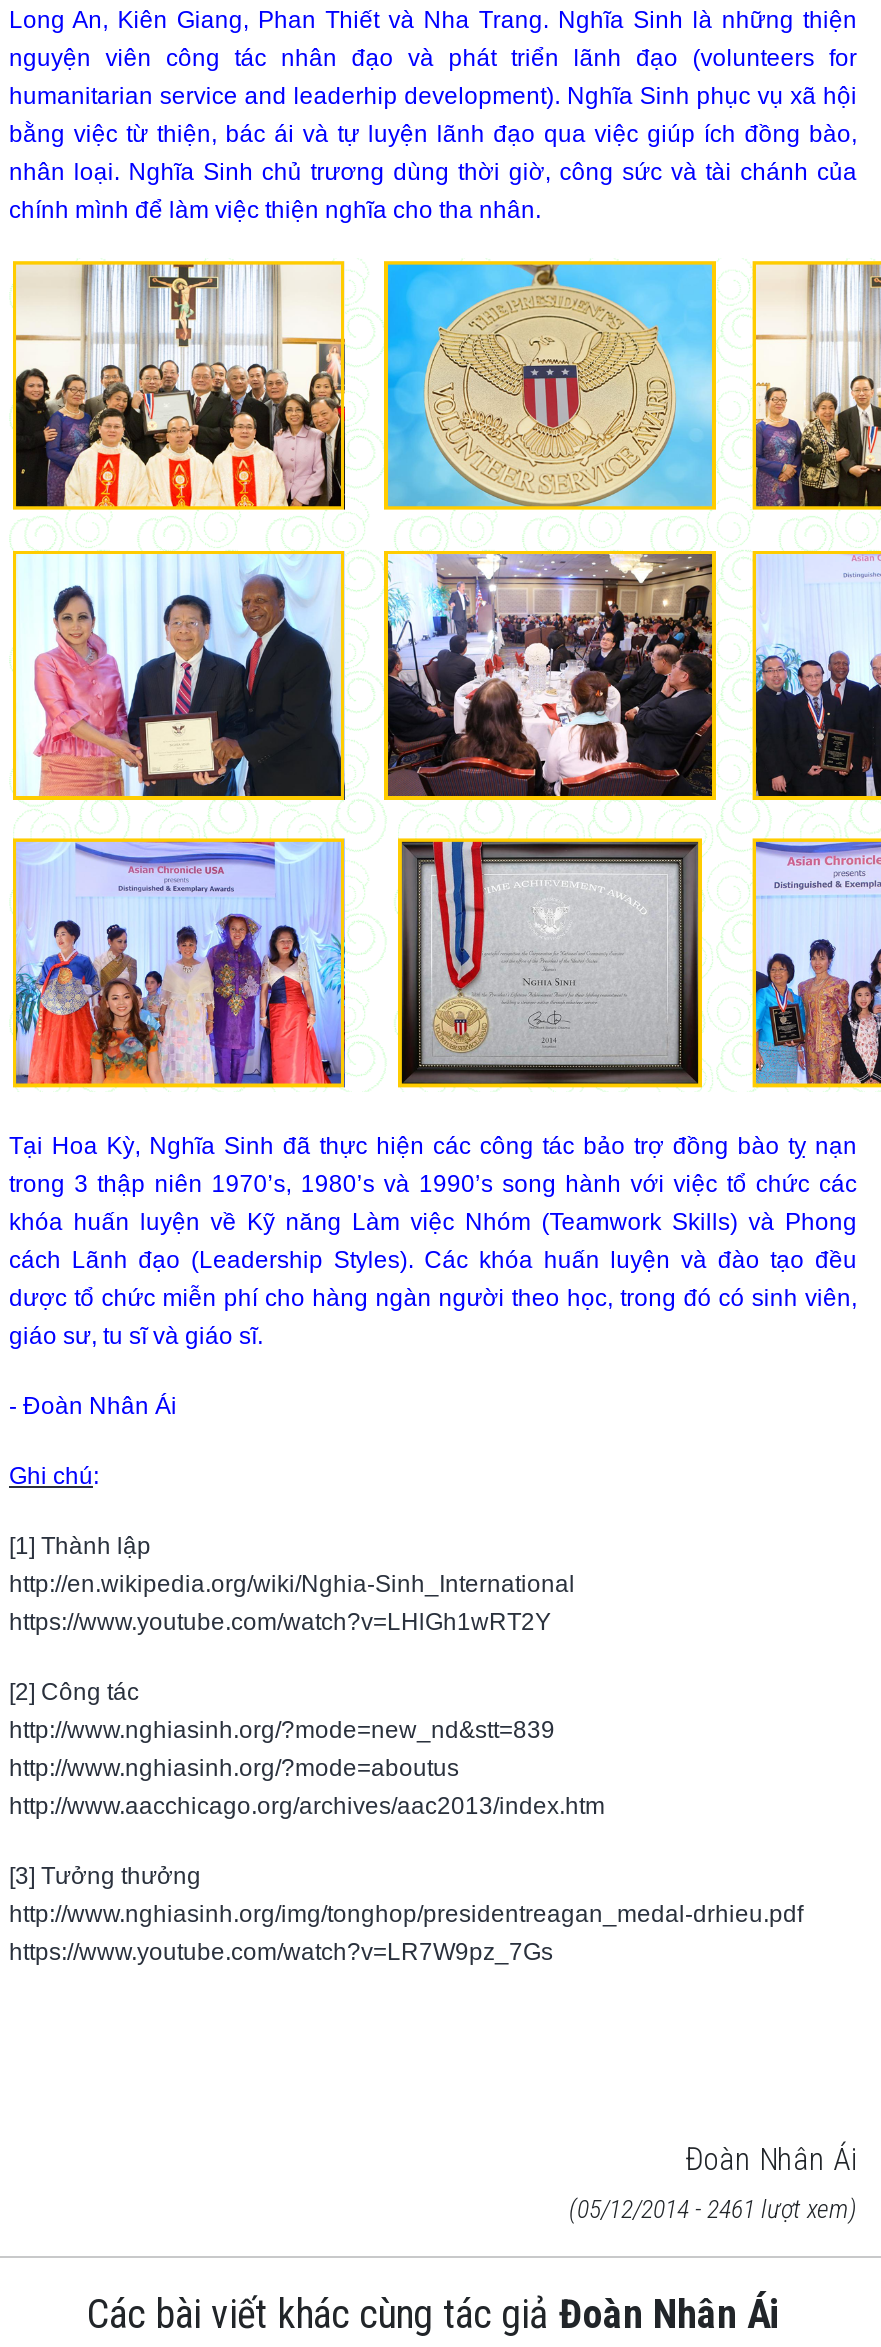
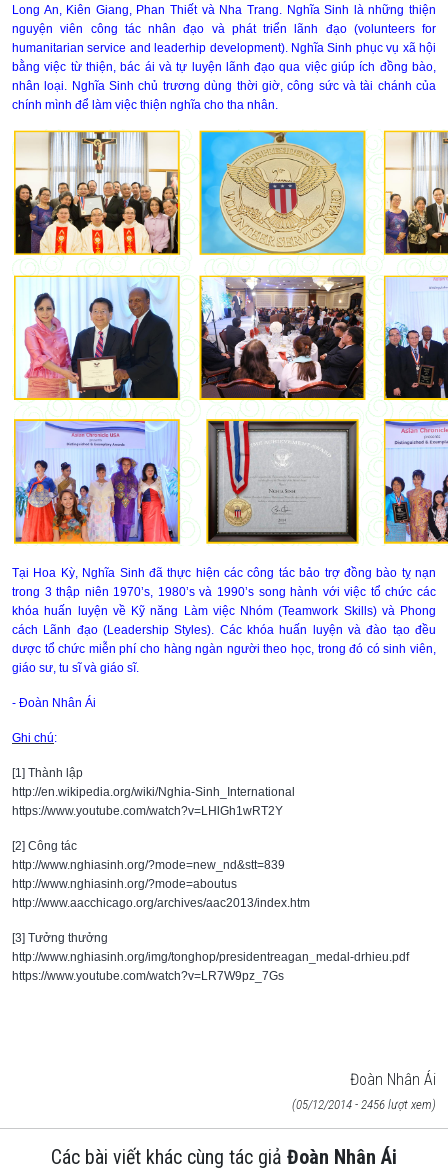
- (05/12/2014 - 2461 lượt xem)
+ (05/12/2014 - 2456 lượt xem)
